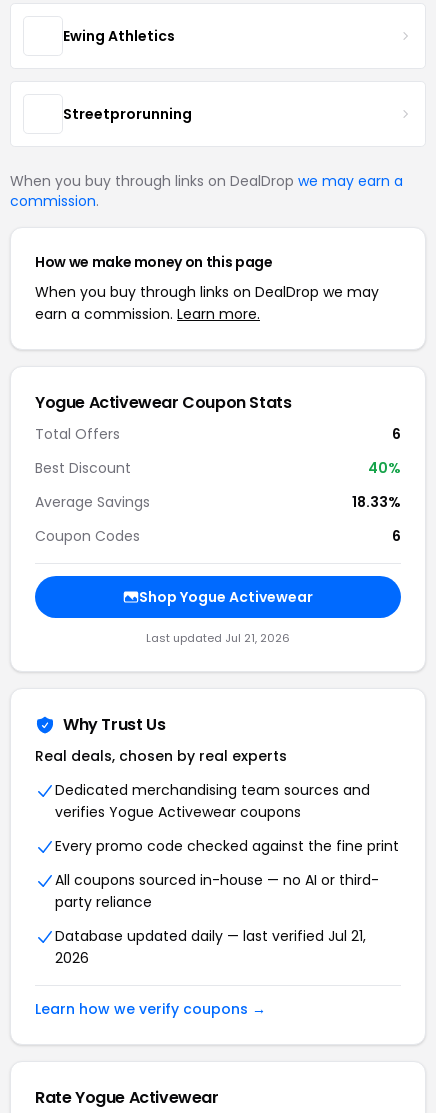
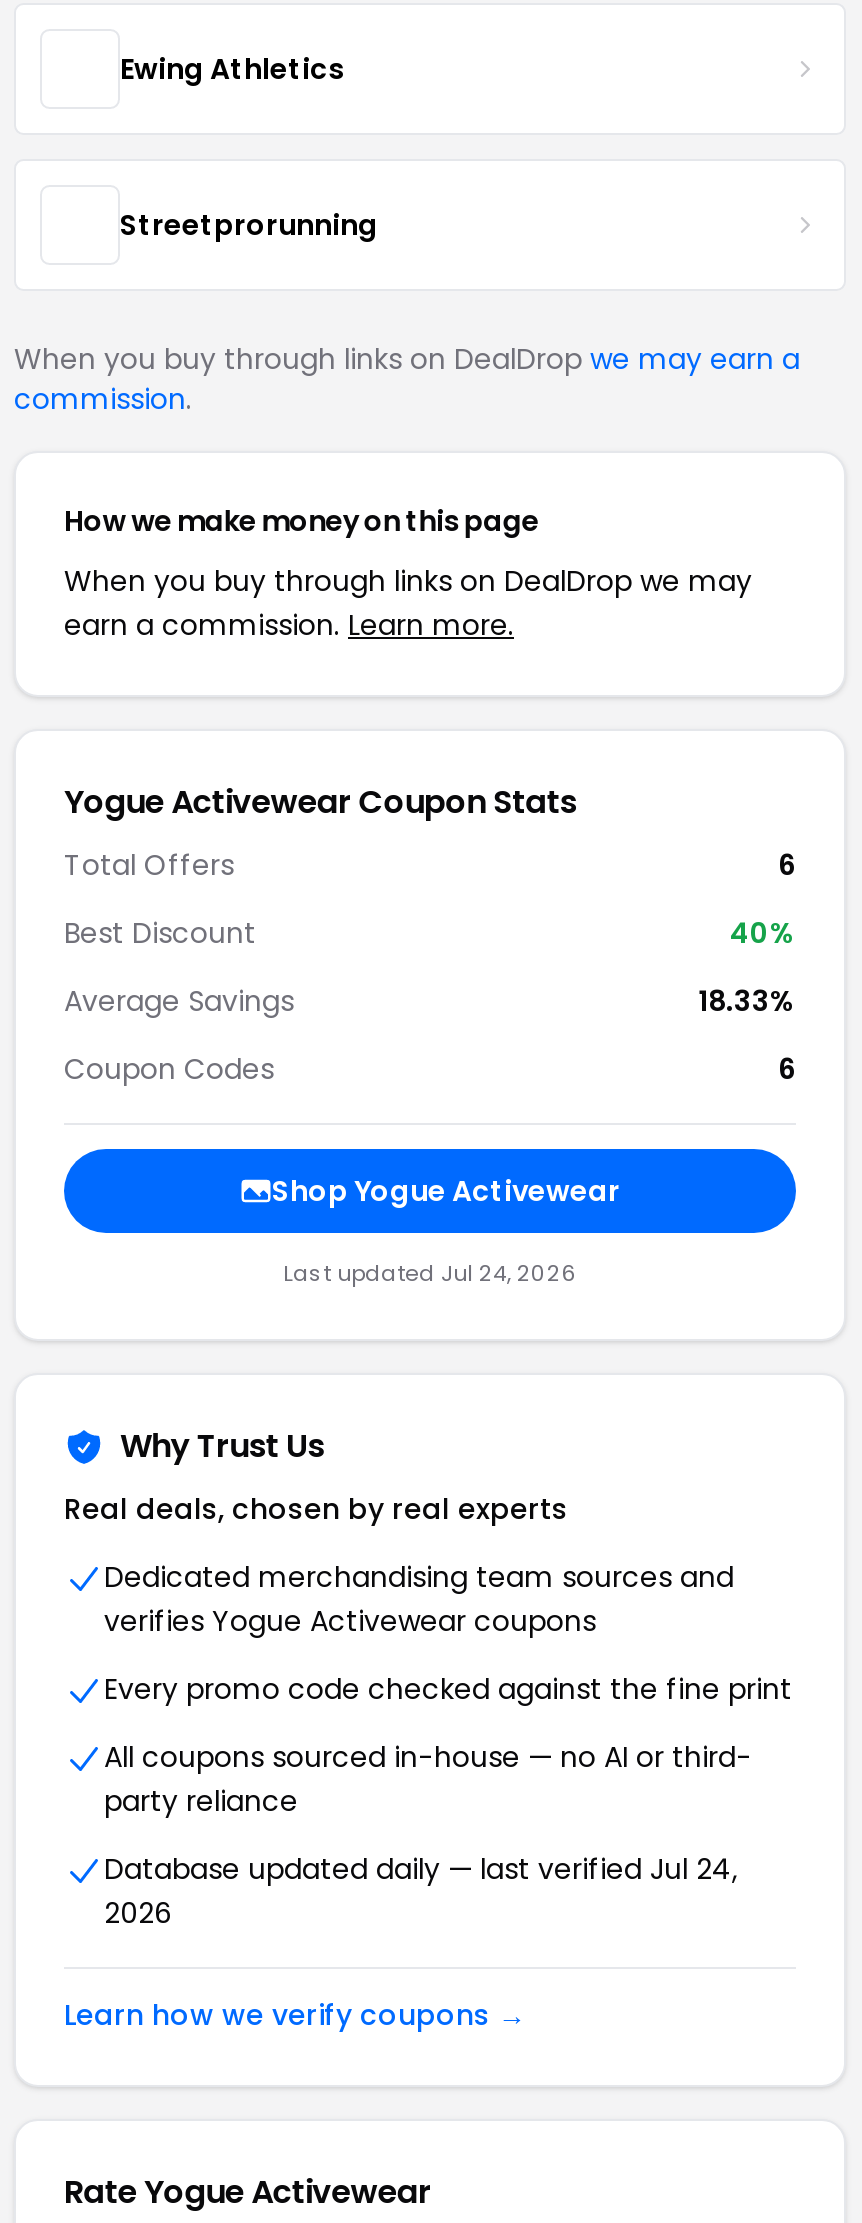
- Last updated Jul 21, 2026
+ Last updated Jul 24, 2026

- Database updated daily — last verified Jul 21,
+ Database updated daily — last verified Jul 24,
